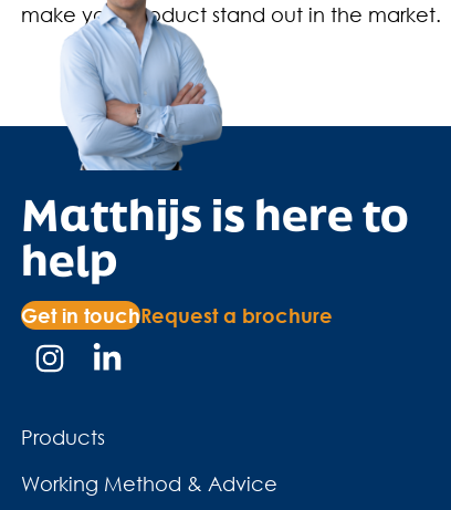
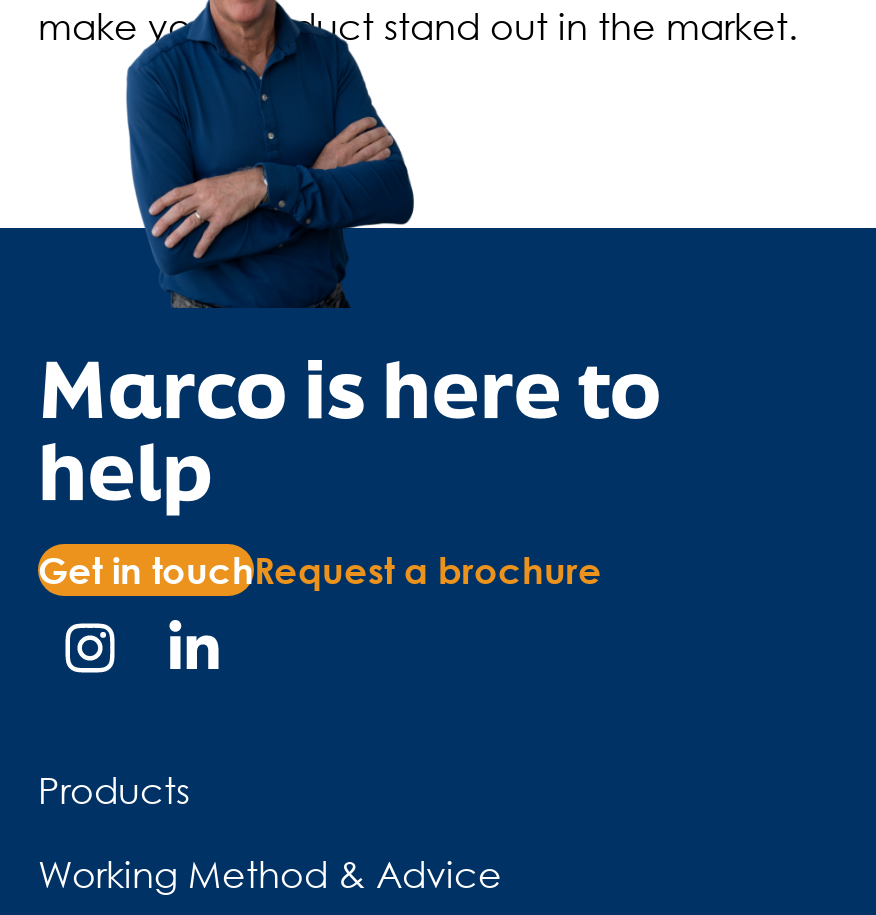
- [image]
- Matthijs is here to
+ [image]
+ Marco is here to
